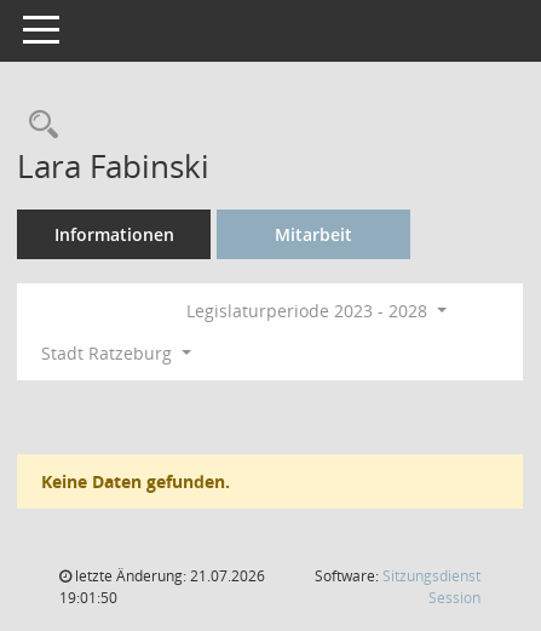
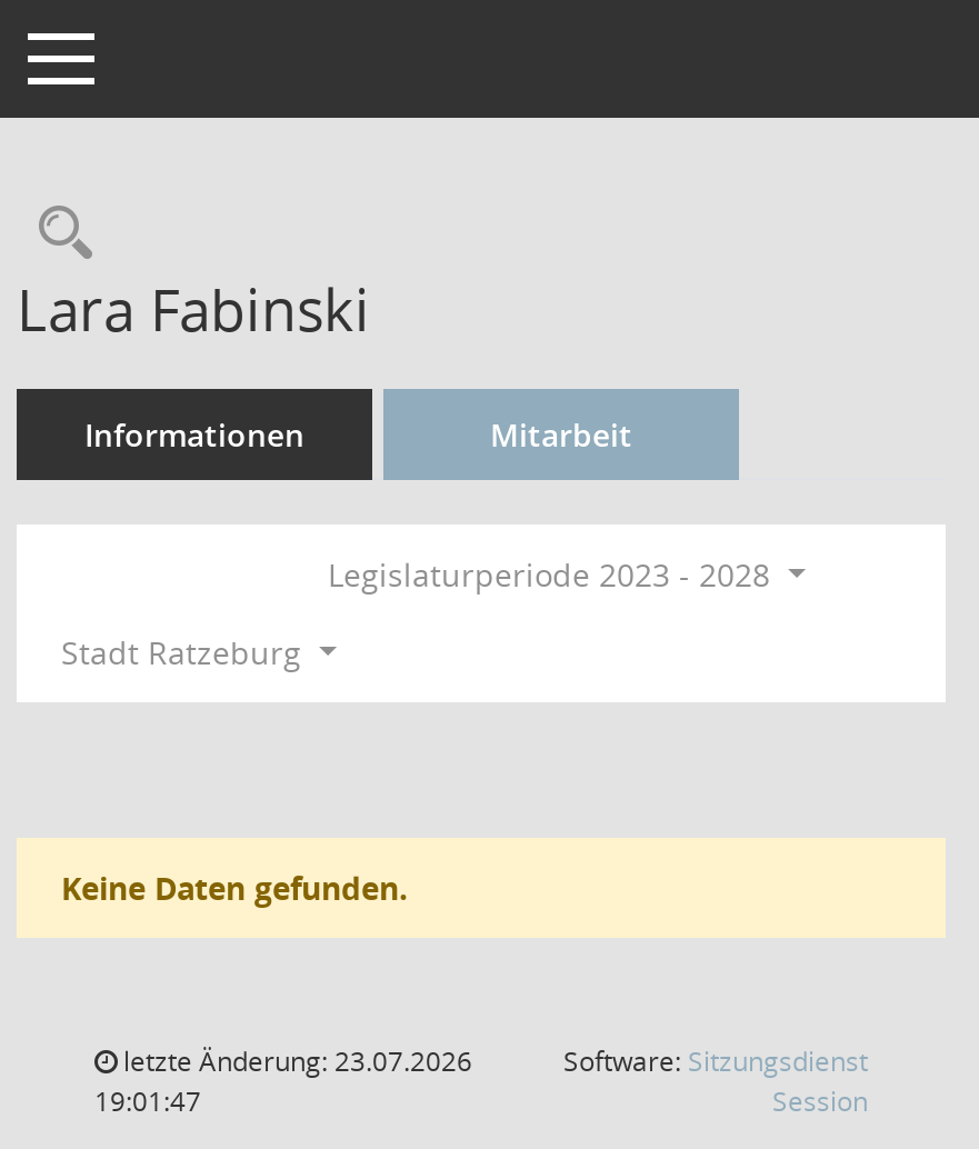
- letzte Änderung: 21.07.2026
+ letzte Änderung: 23.07.2026

- 19:01:50
+ 19:01:47
